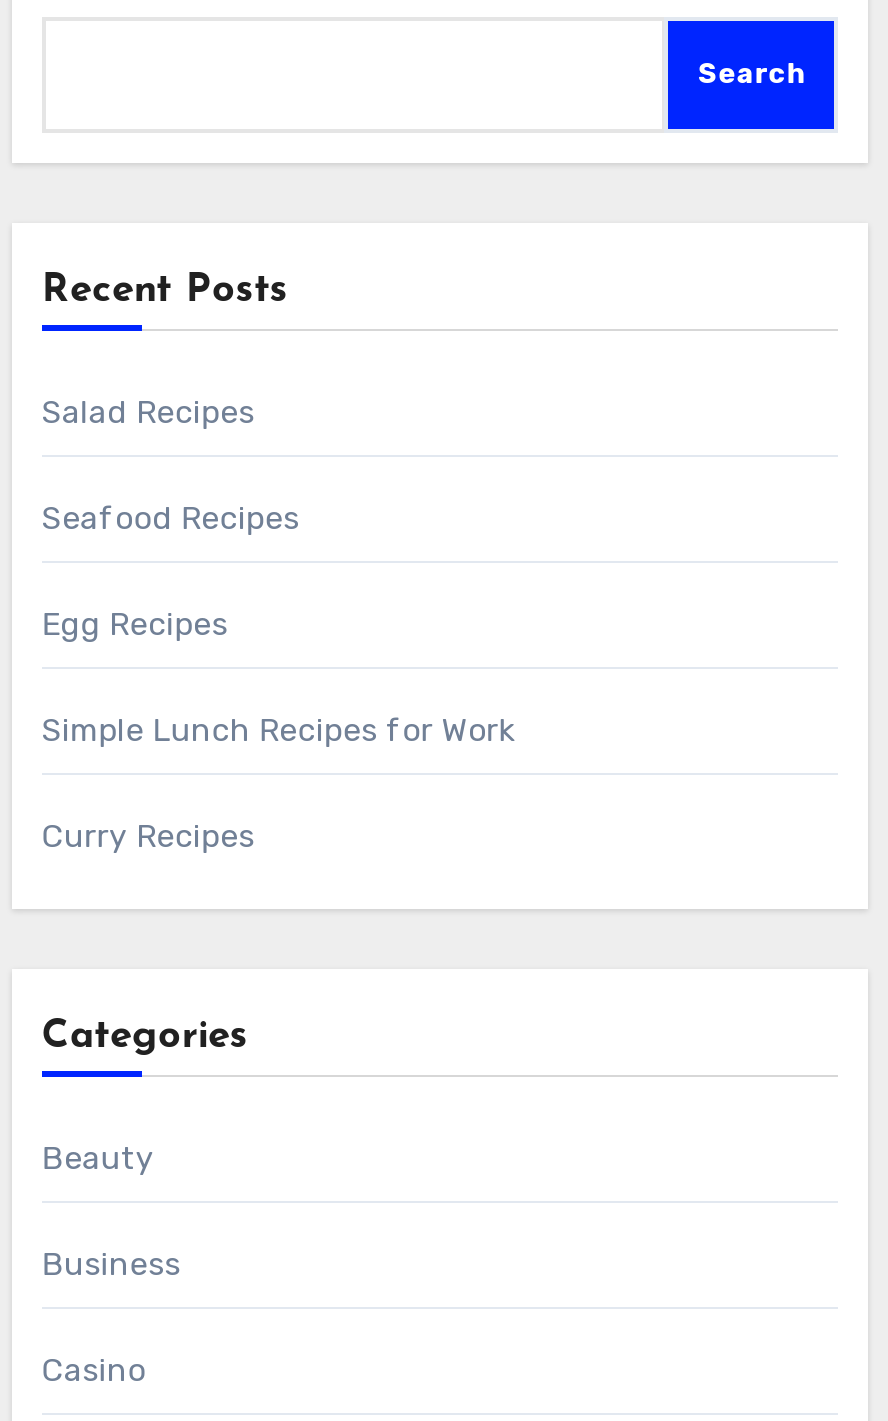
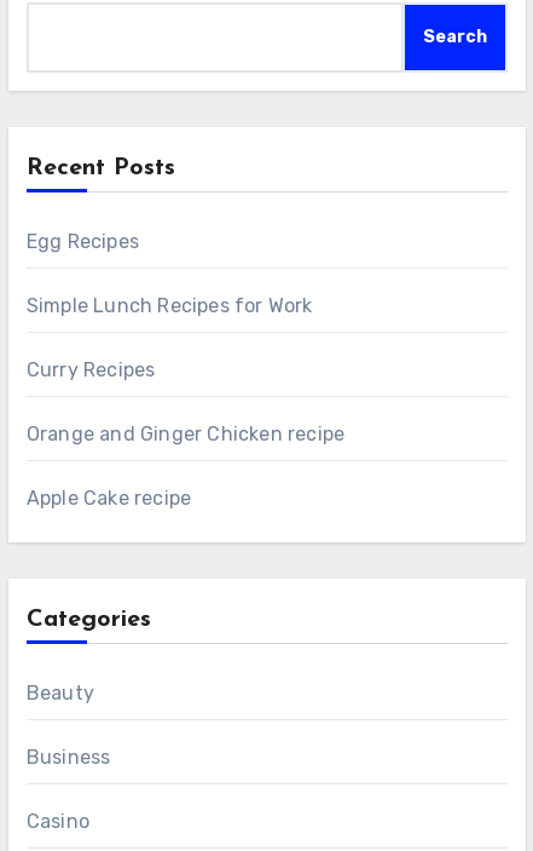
- Salad Recipes
- Seafood Recipes

moved up: Egg Recipes | Simple Lunch Recipes for Work | Curry Recipes

+ Orange and Ginger Chicken recipe
+ Apple Cake recipe
